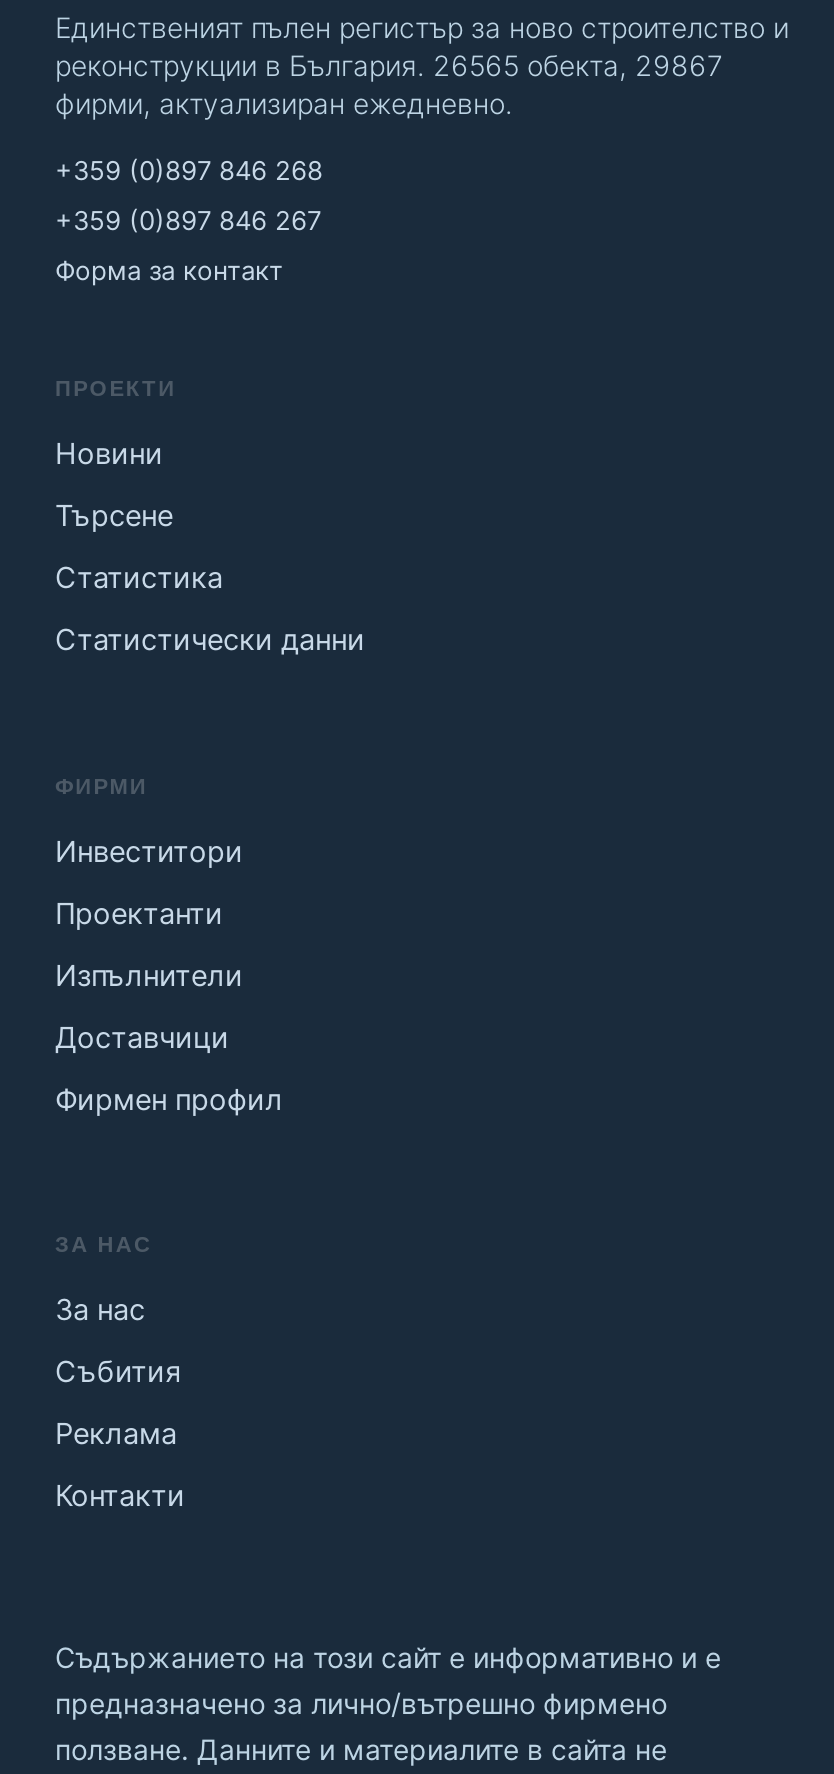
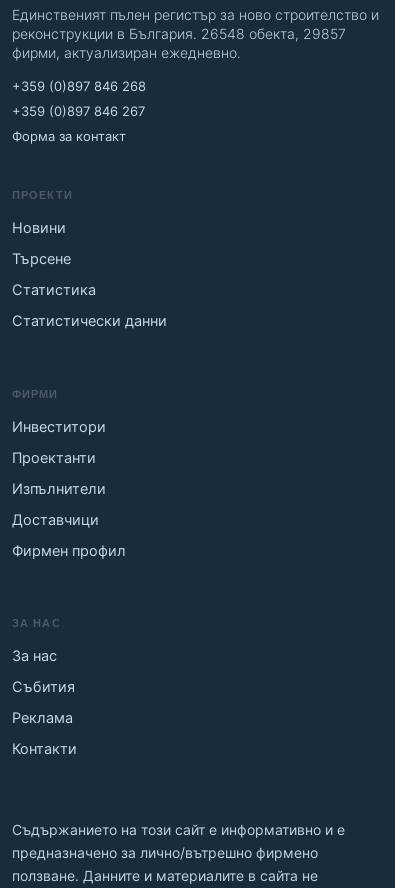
- реконструкции в България. 26565 обекта, 29867
+ реконструкции в България. 26548 обекта, 29857
